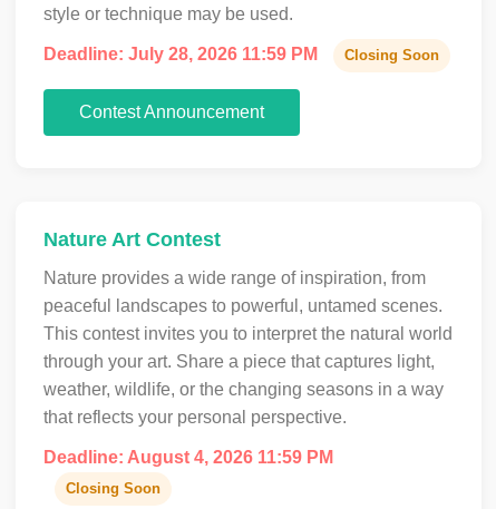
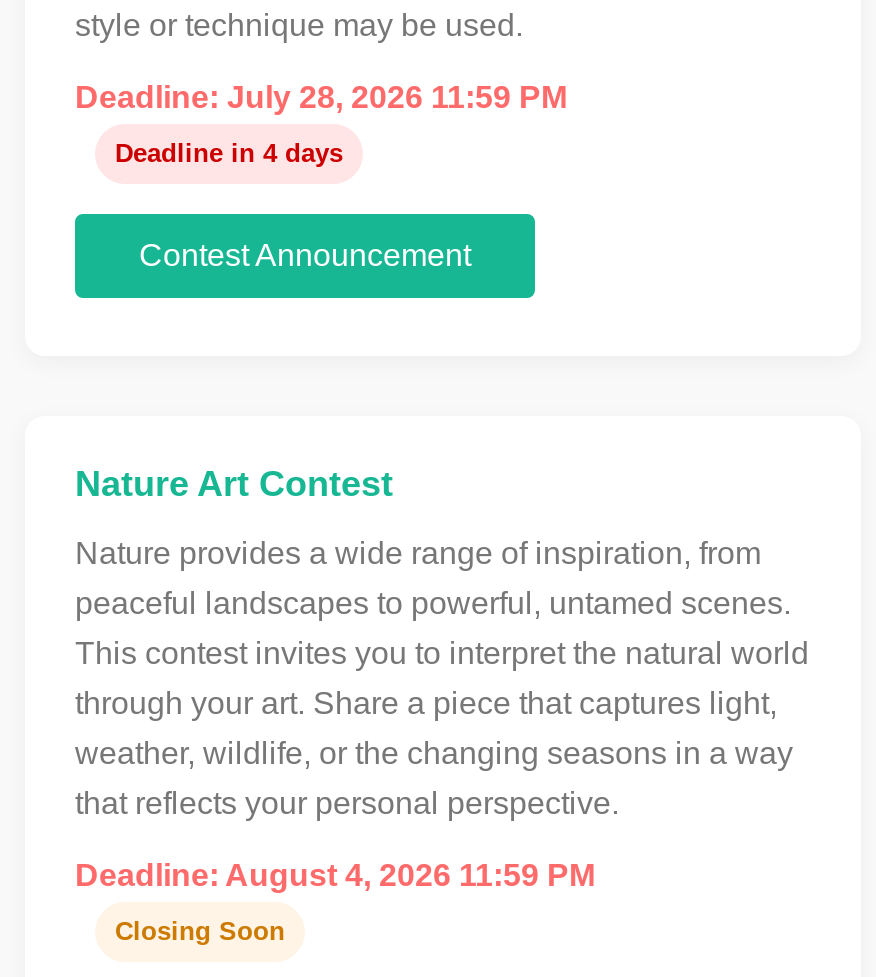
- Closing Soon
+ Deadline in 4 days
